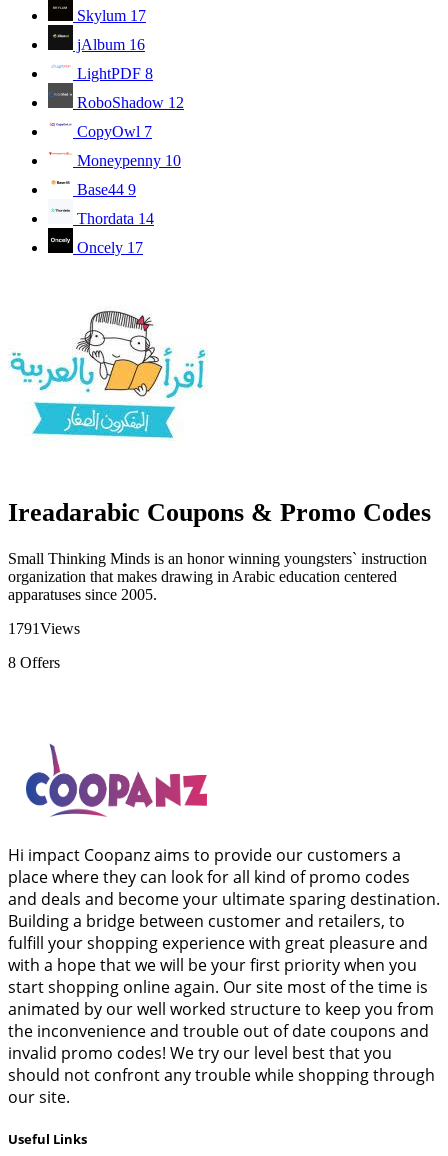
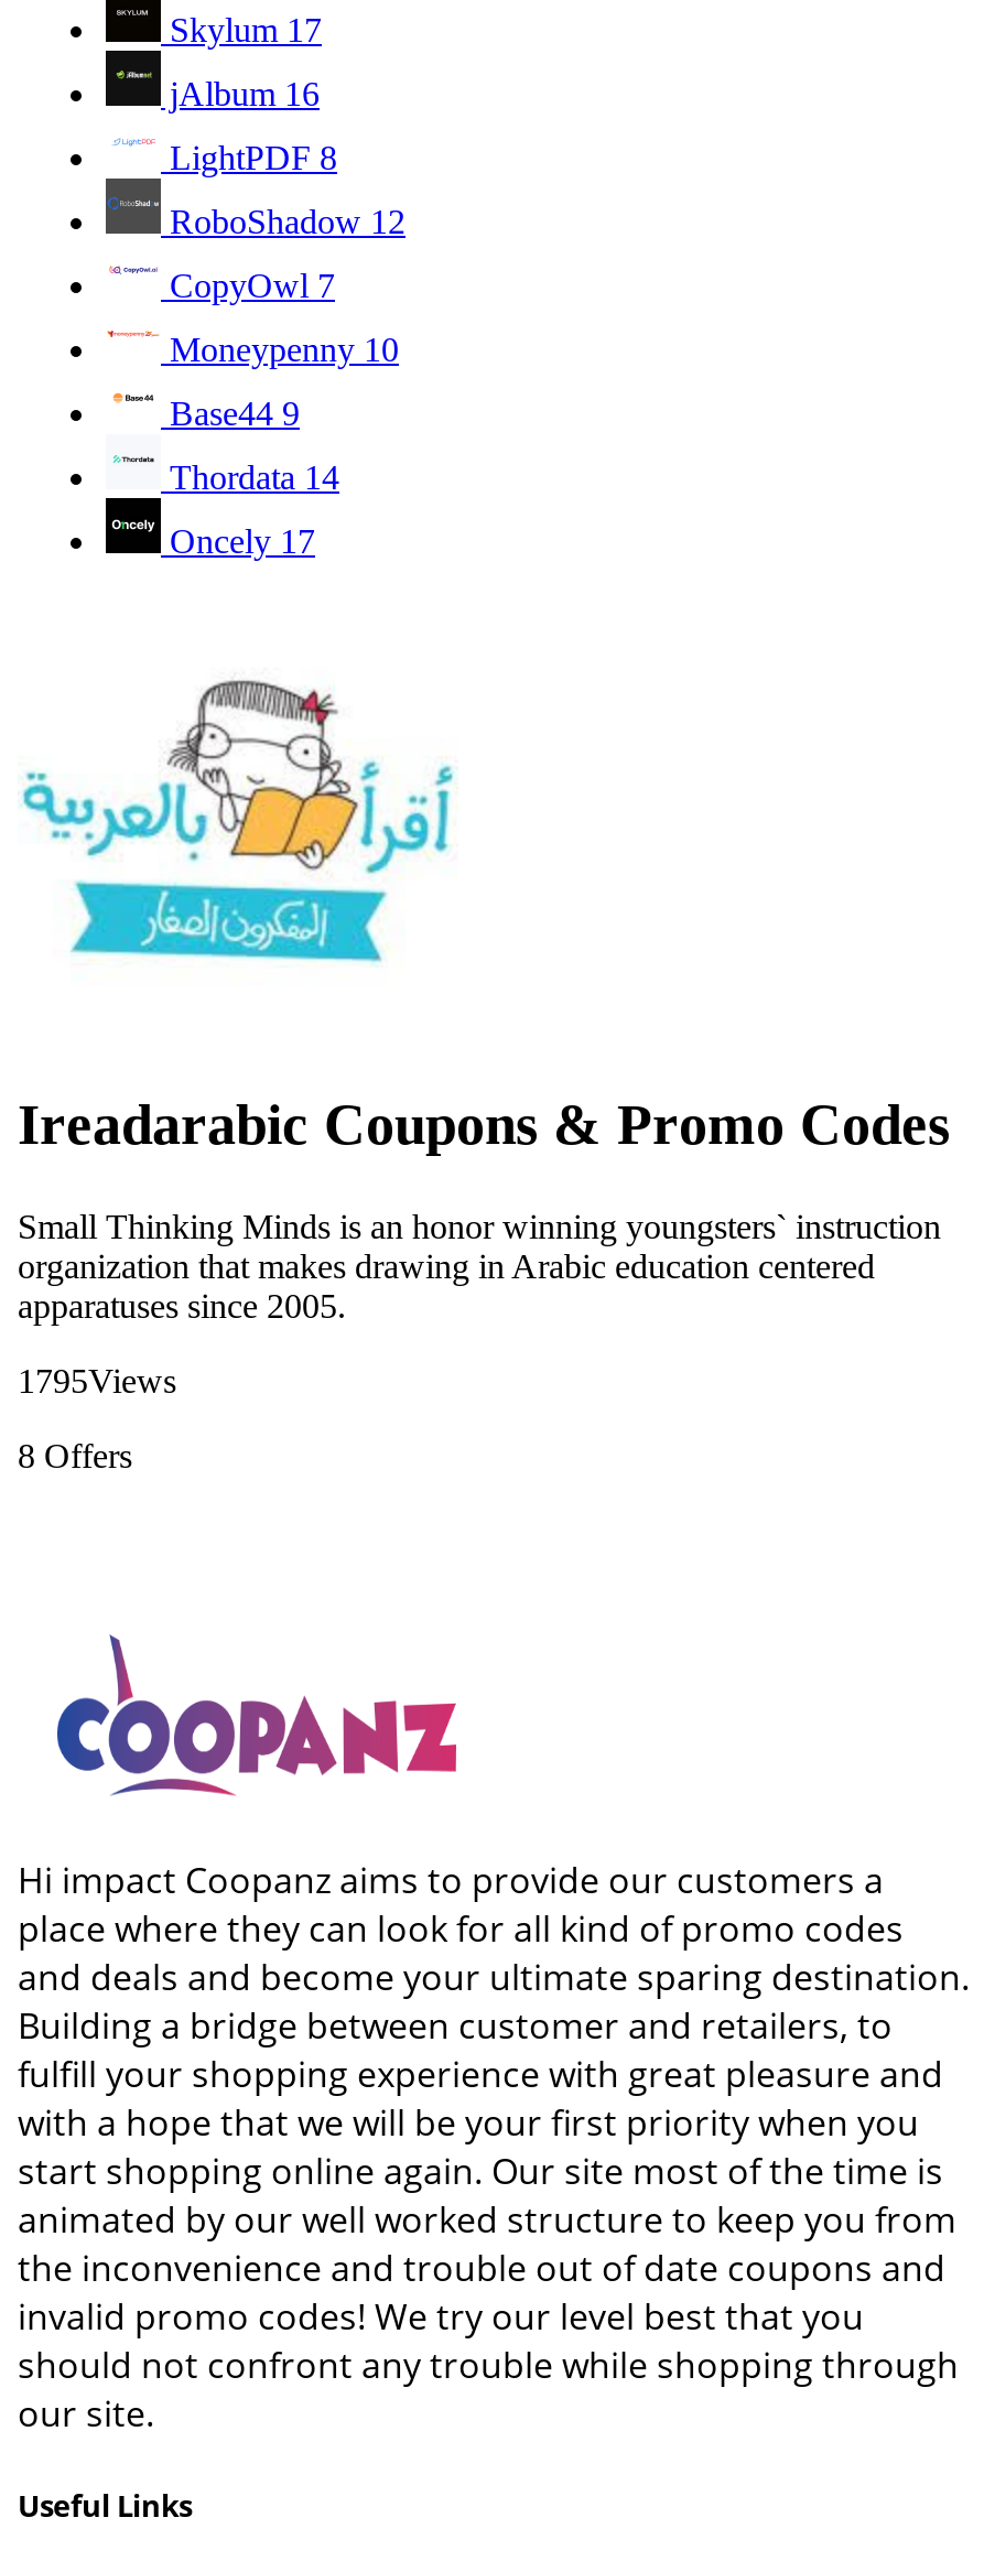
- 1791Views
+ 1795Views
